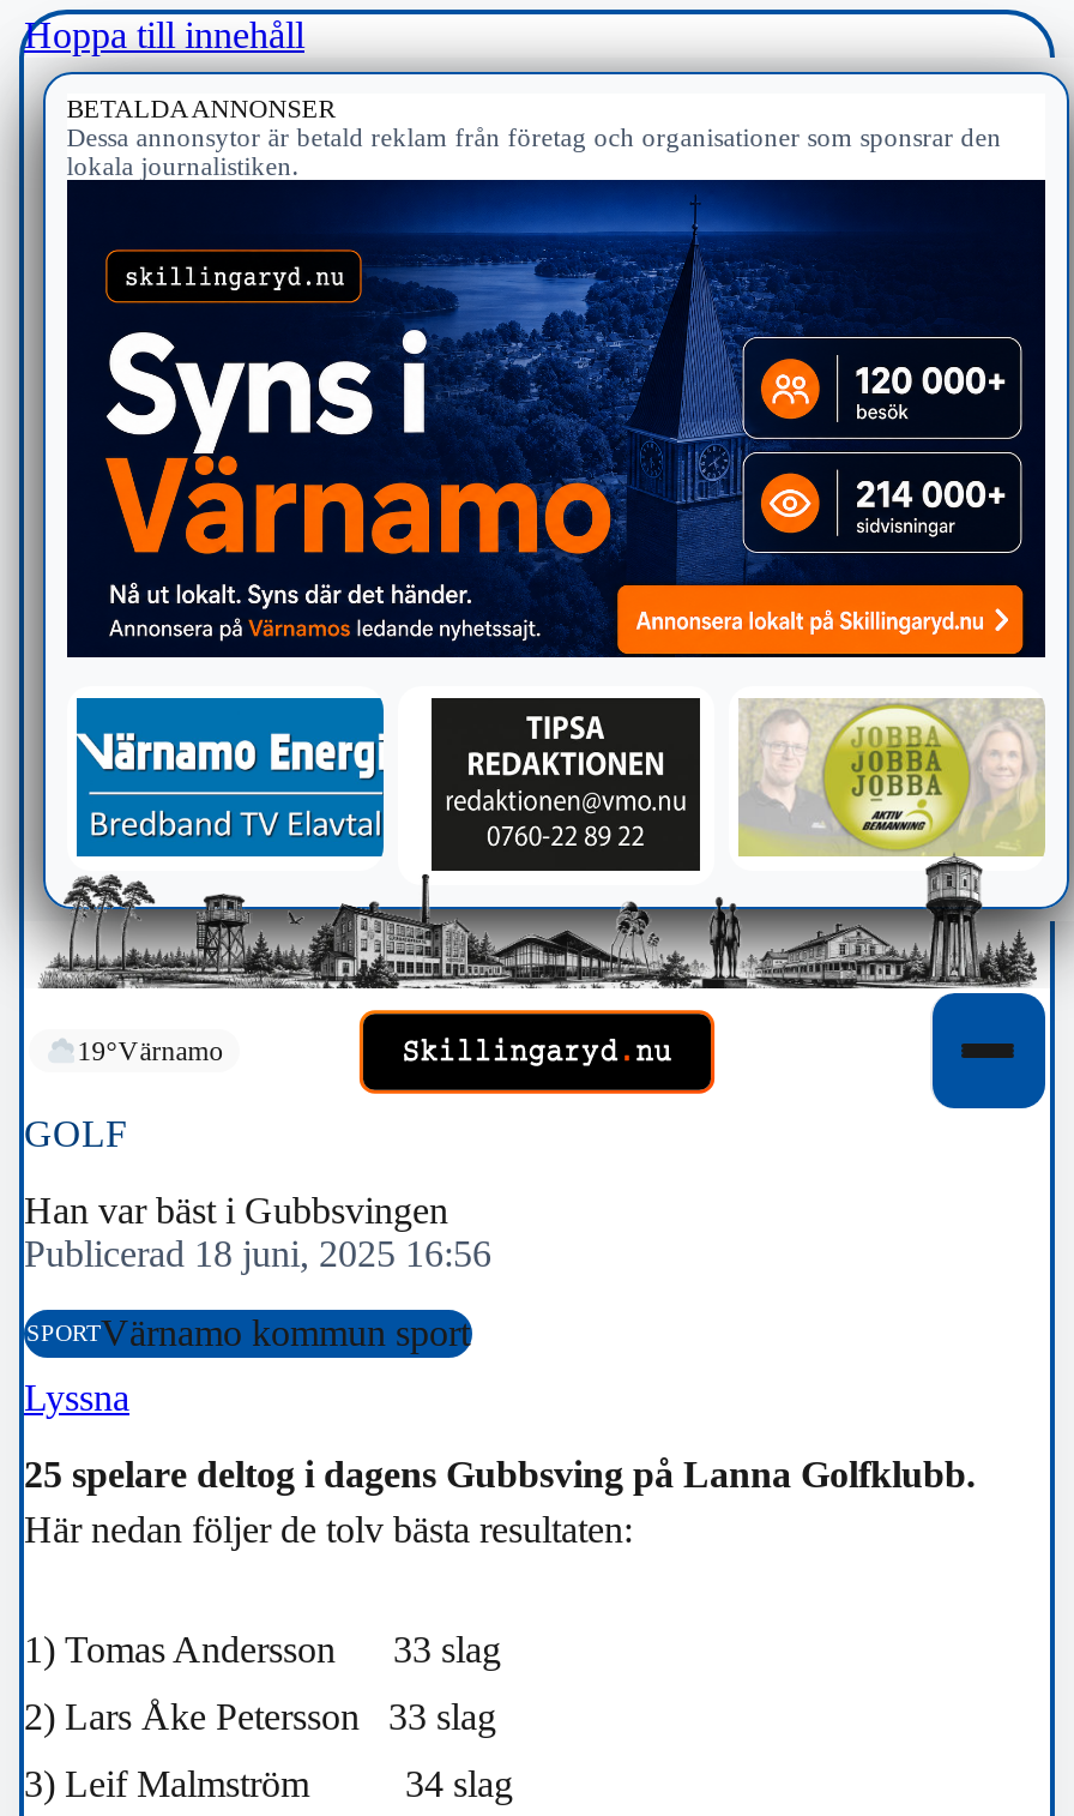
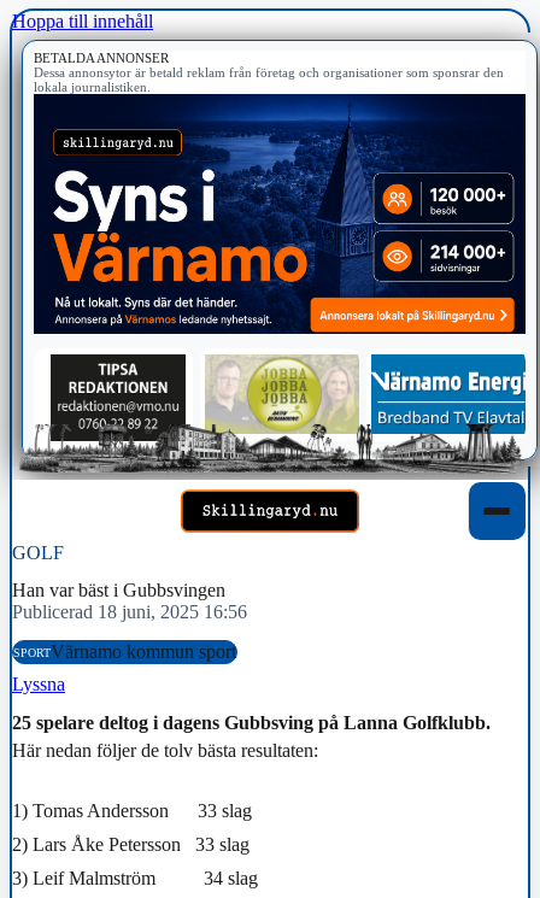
- [image]
+ [image]

- 19°Värnamo
